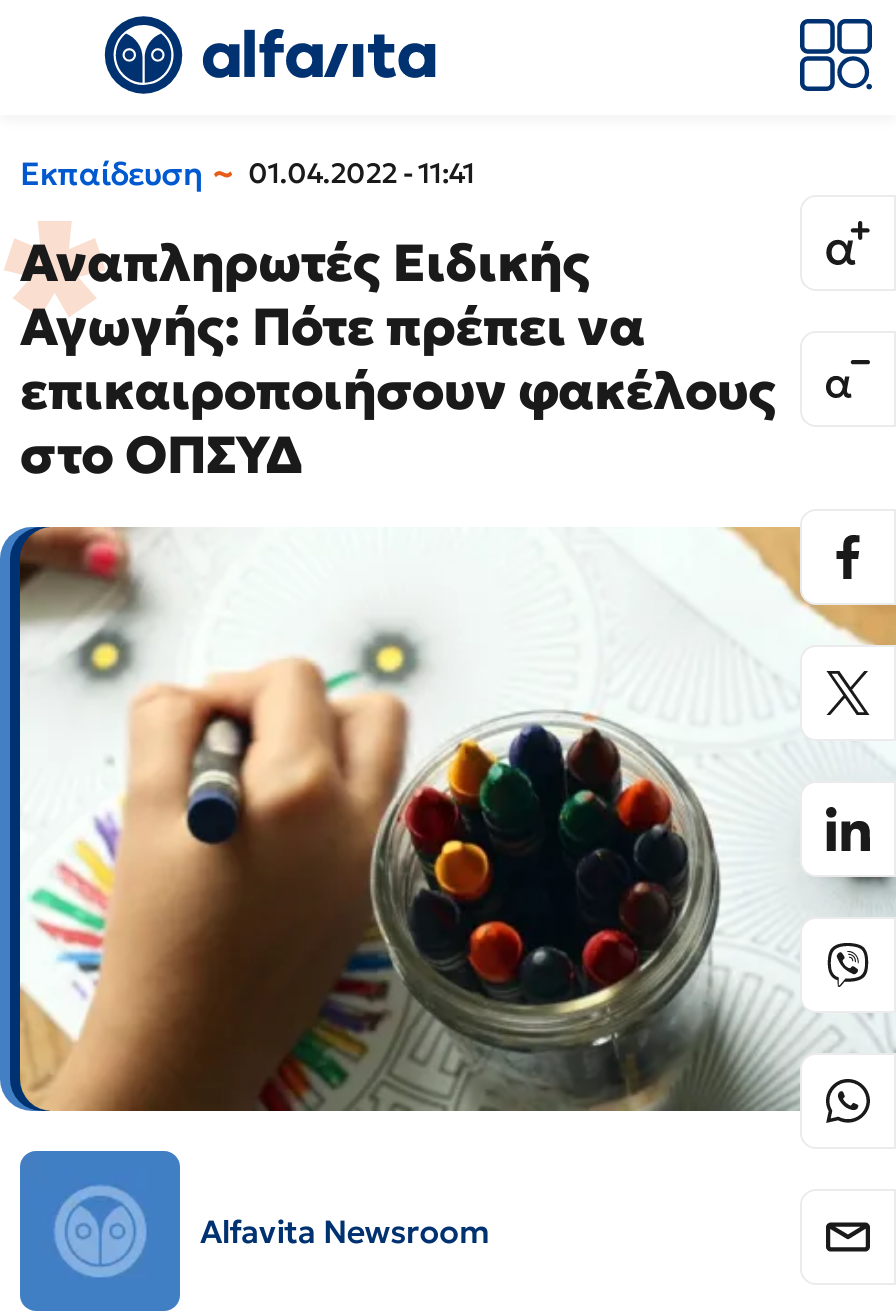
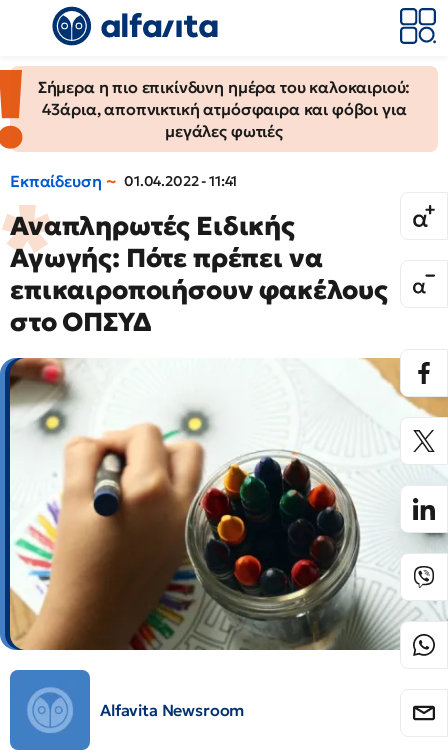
+ [image]
+ Σήμερα η πιο επικίνδυνη ημέρα του καλοκαιριού:
+ 43άρια, αποπνικτική ατμόσφαιρα και φόβοι για
+ μεγάλες φωτιές
